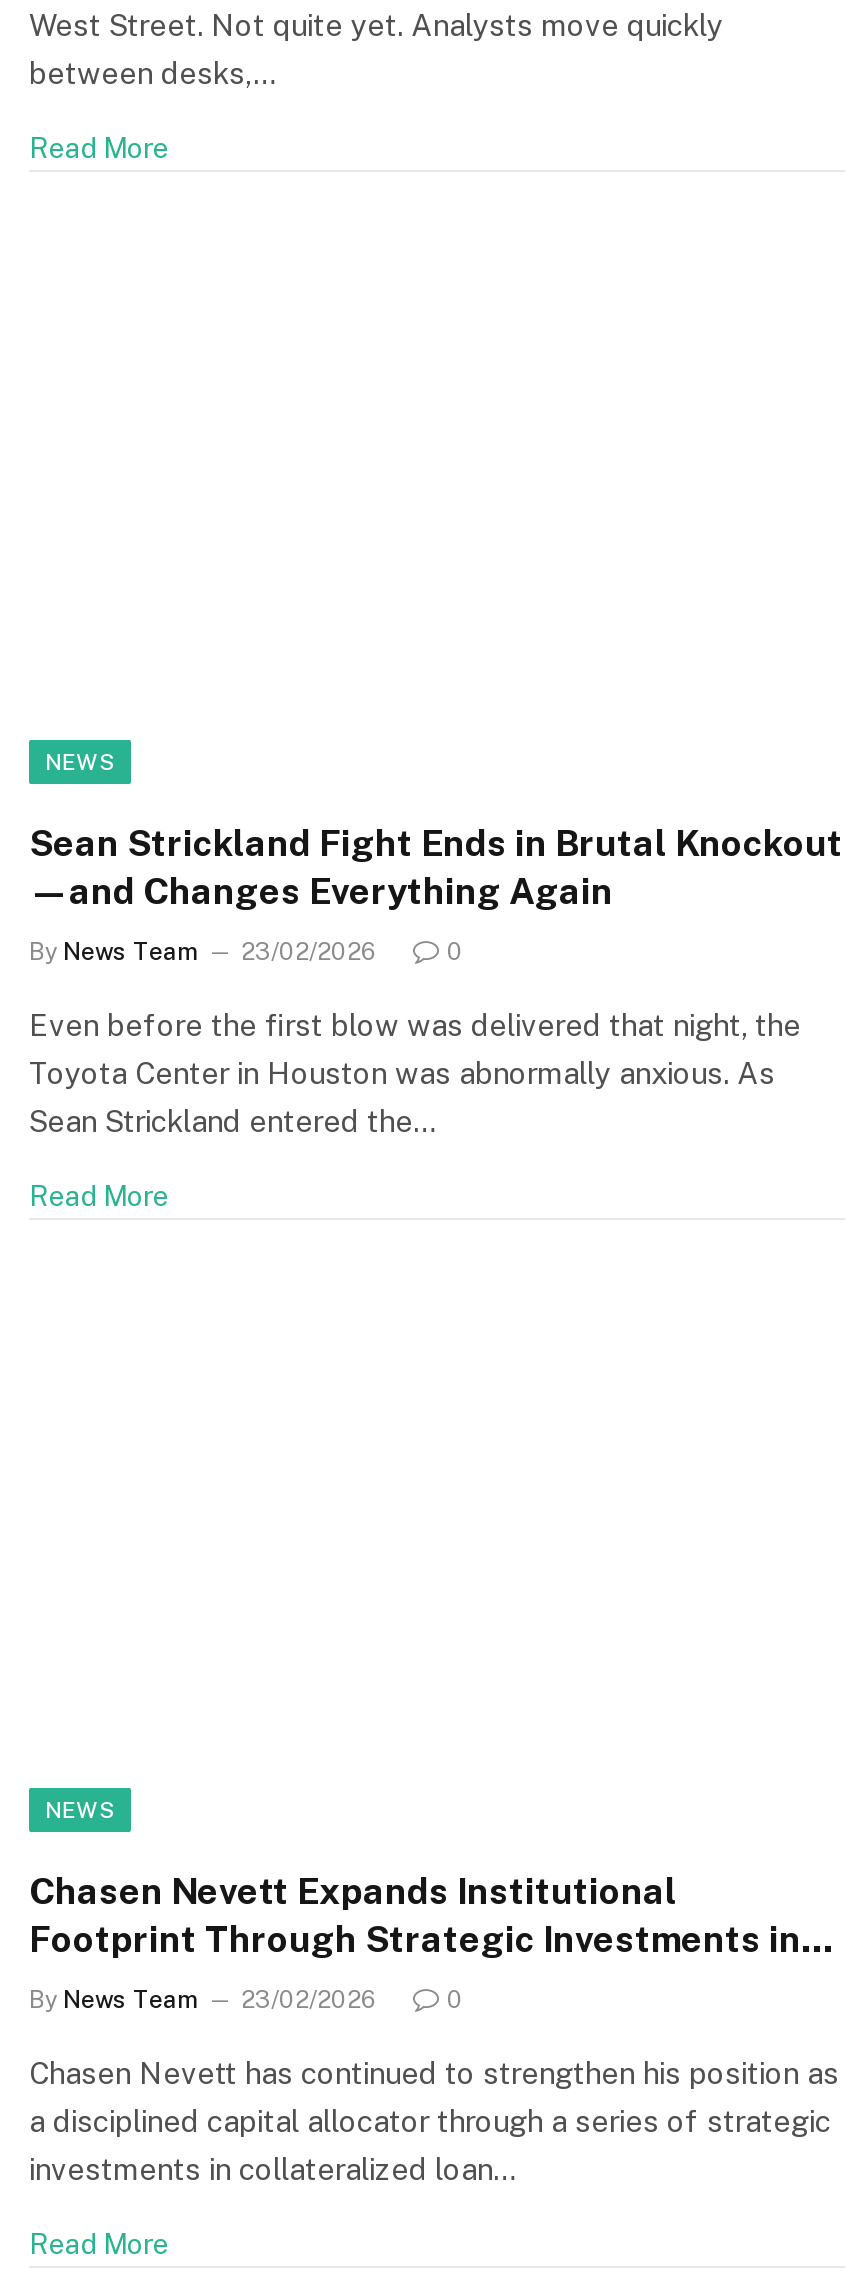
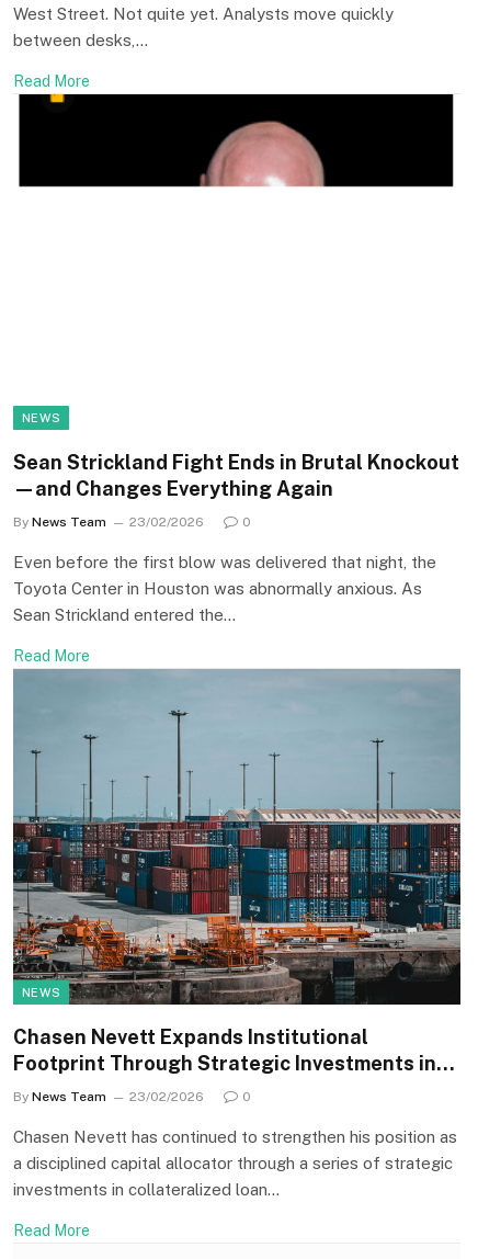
+ [image]

+ [image]
